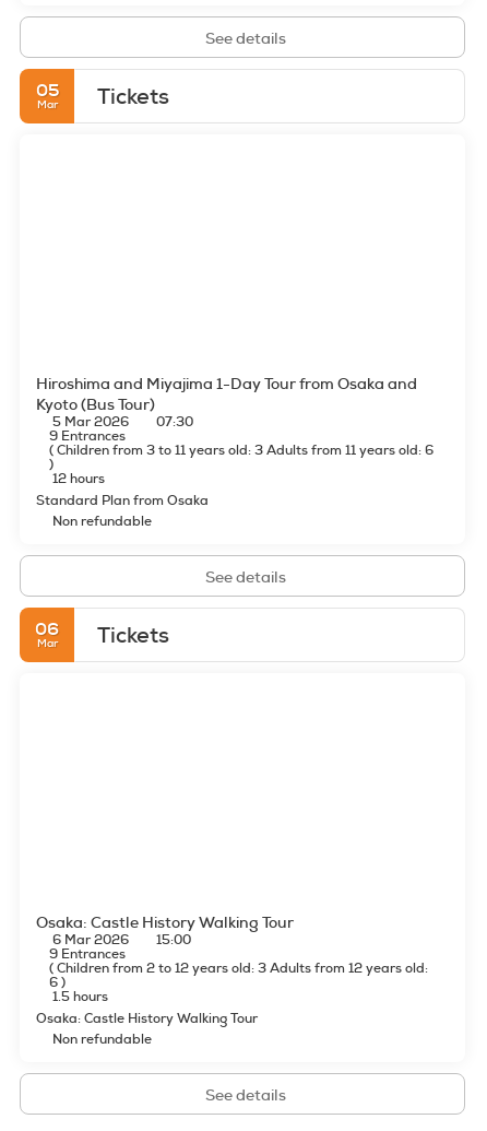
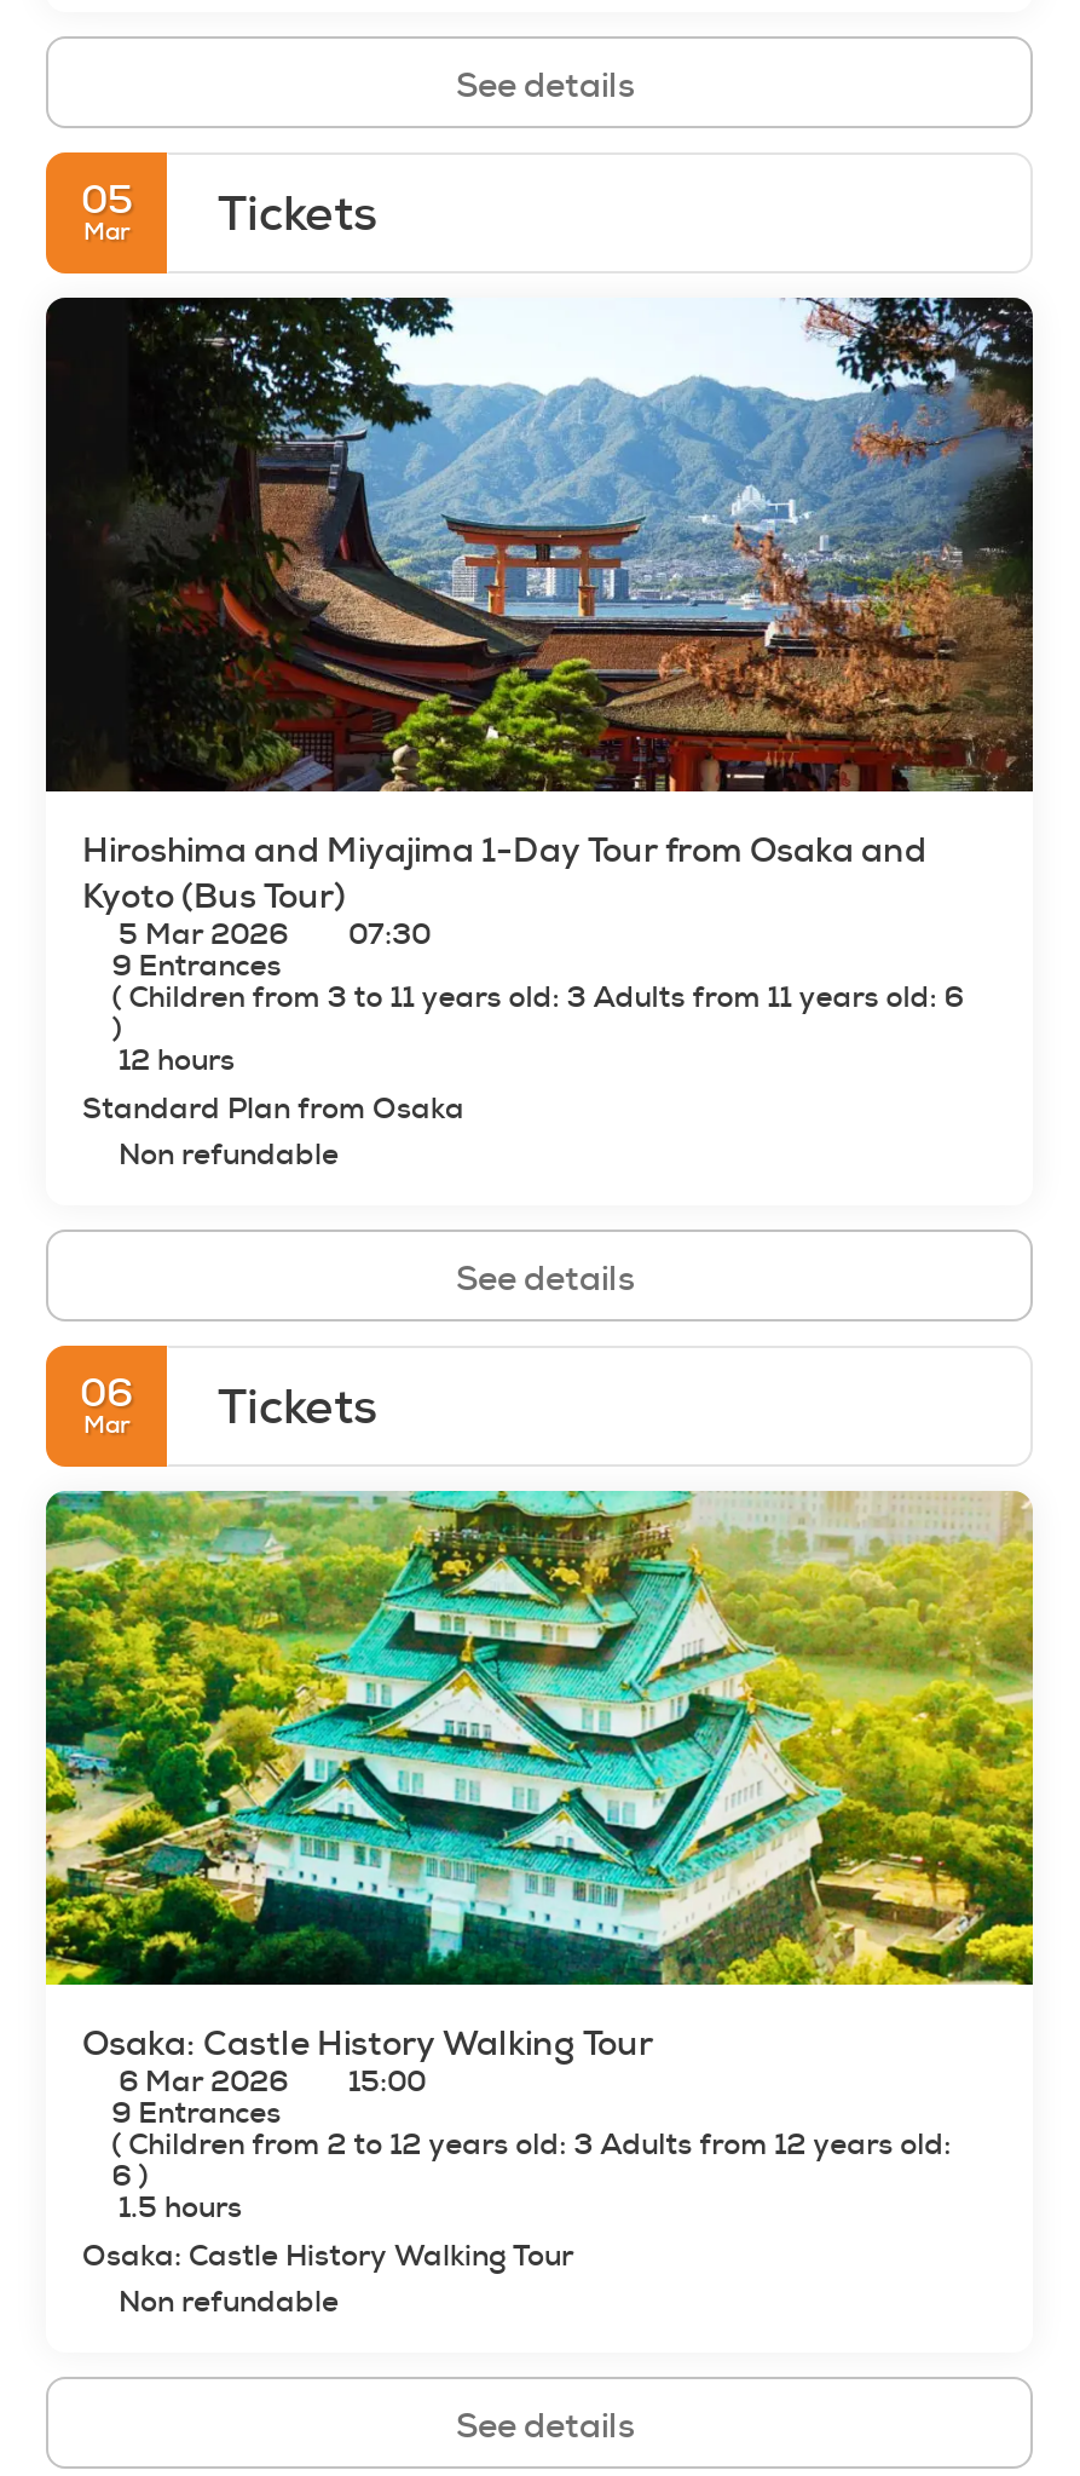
+ [image]

+ [image]
